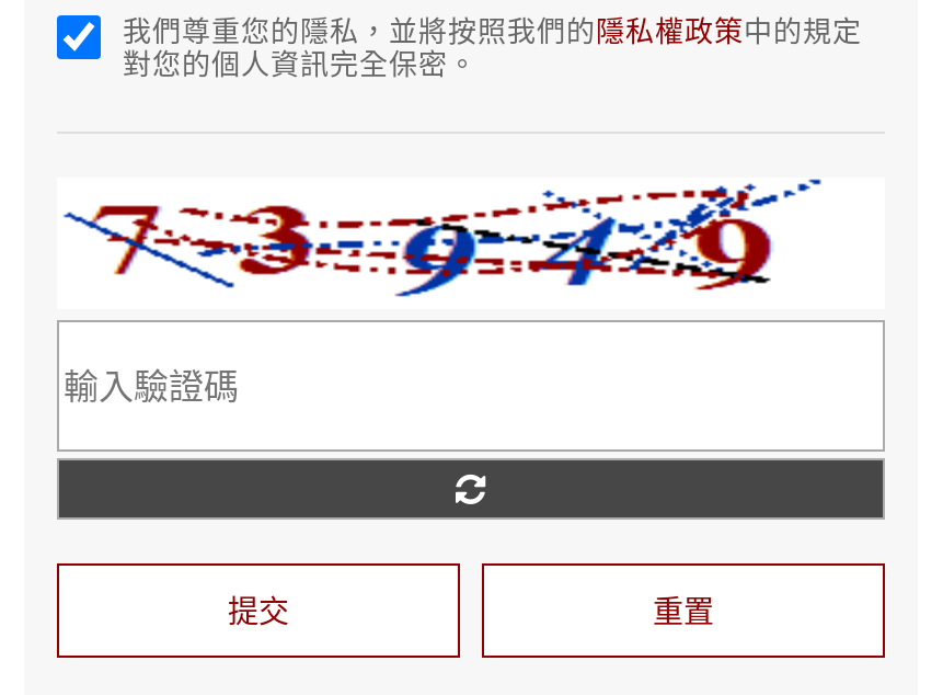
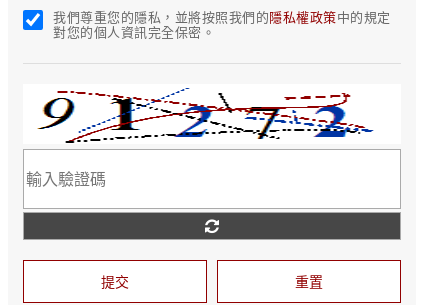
- [image]
+ [image]
